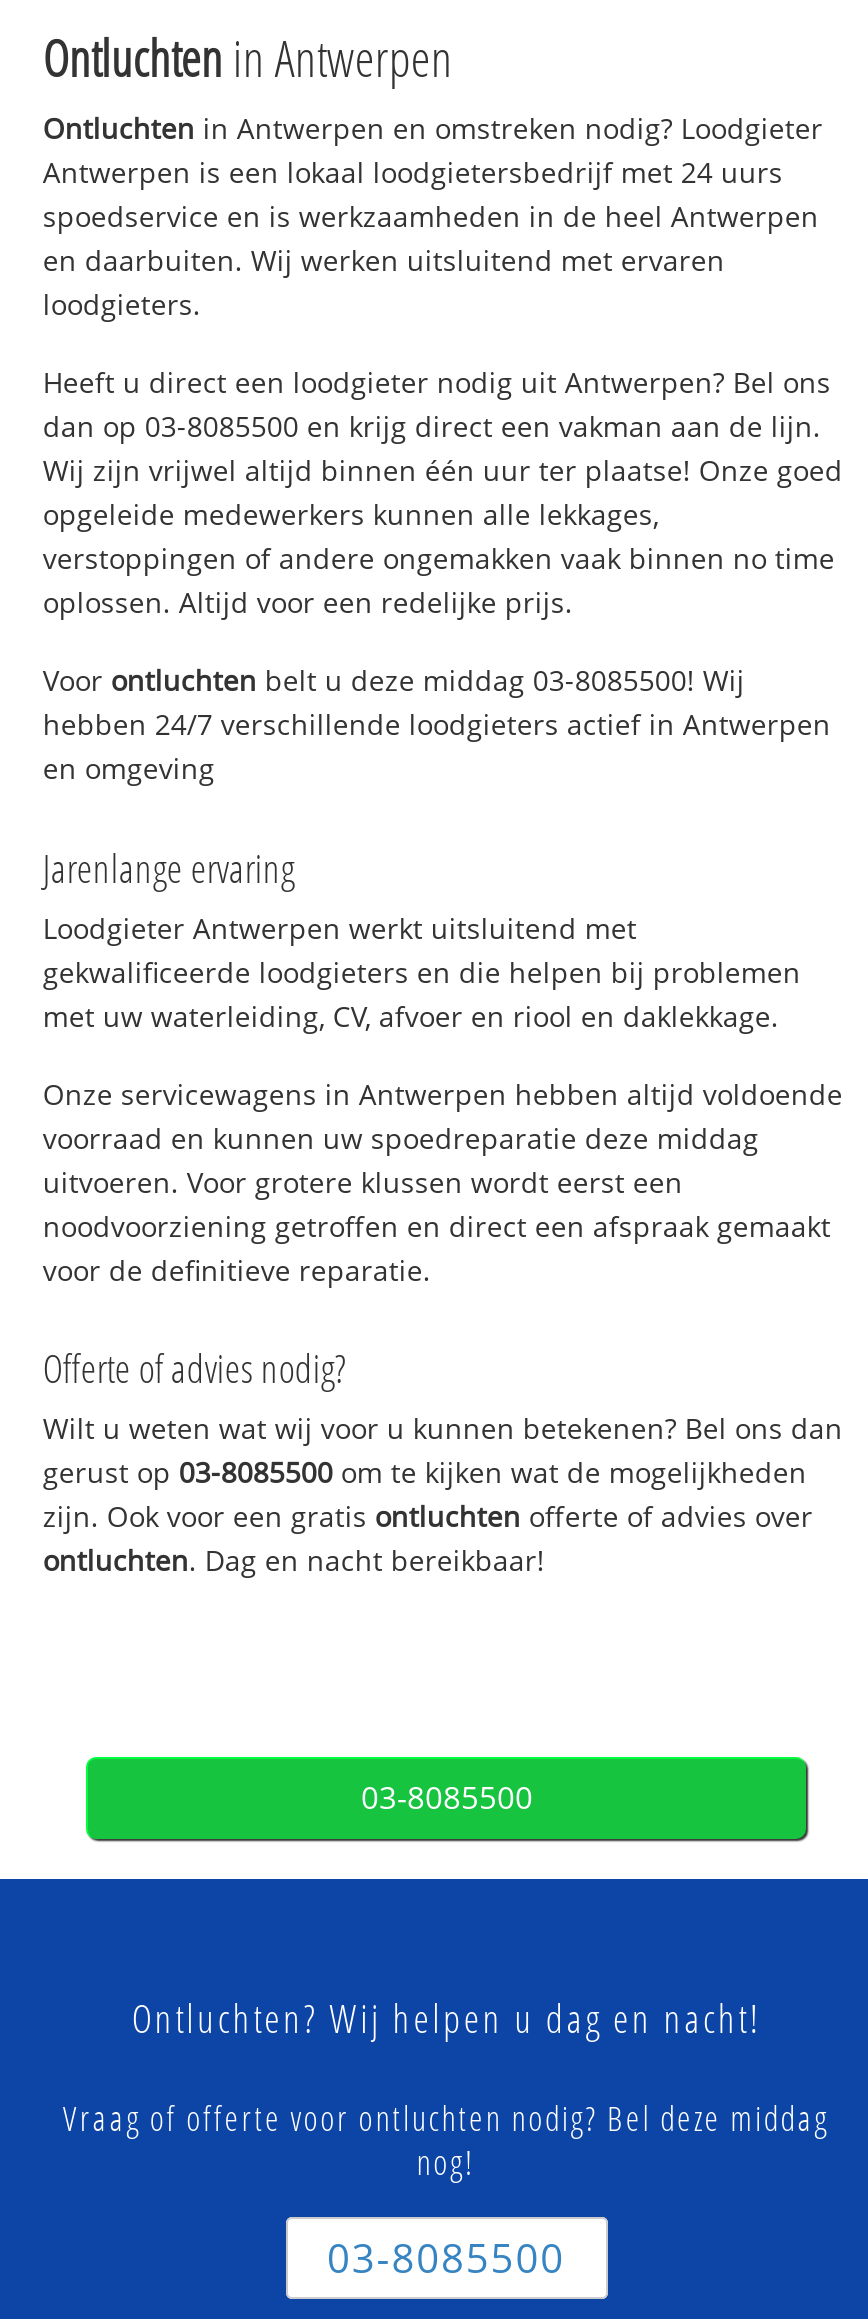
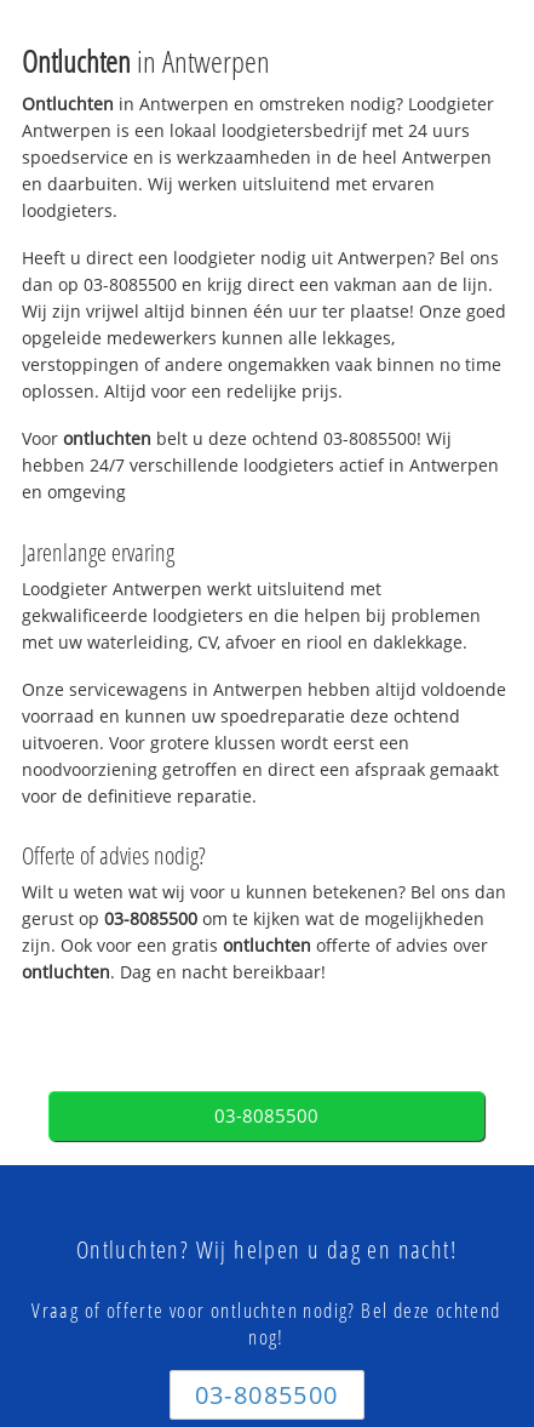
- Voor ontluchten belt u deze middag 03-8085500! Wij
+ Voor ontluchten belt u deze ochtend 03-8085500! Wij

- voorraad en kunnen uw spoedreparatie deze middag
+ voorraad en kunnen uw spoedreparatie deze ochtend

- Vraag of offerte voor ontluchten nodig? Bel deze middag
+ Vraag of offerte voor ontluchten nodig? Bel deze ochtend
